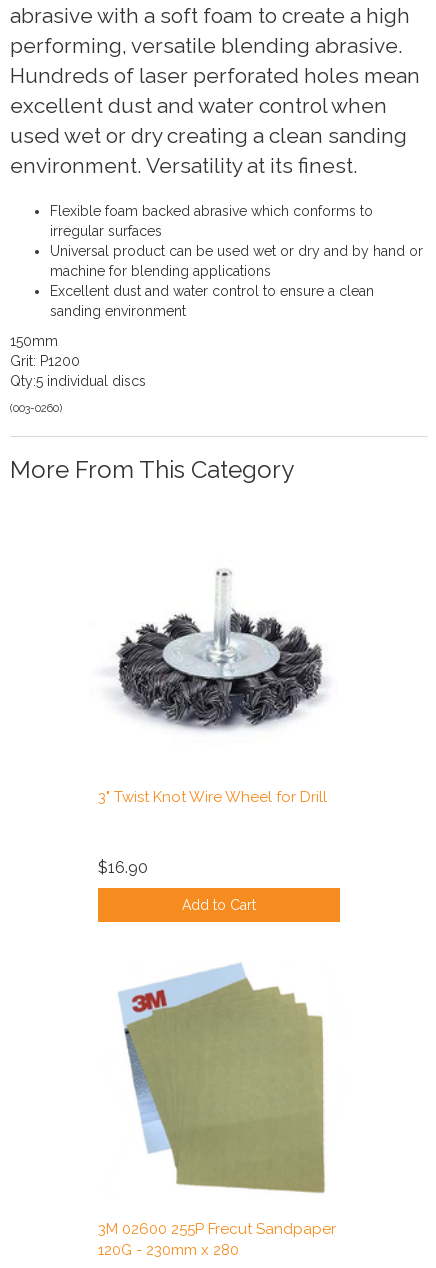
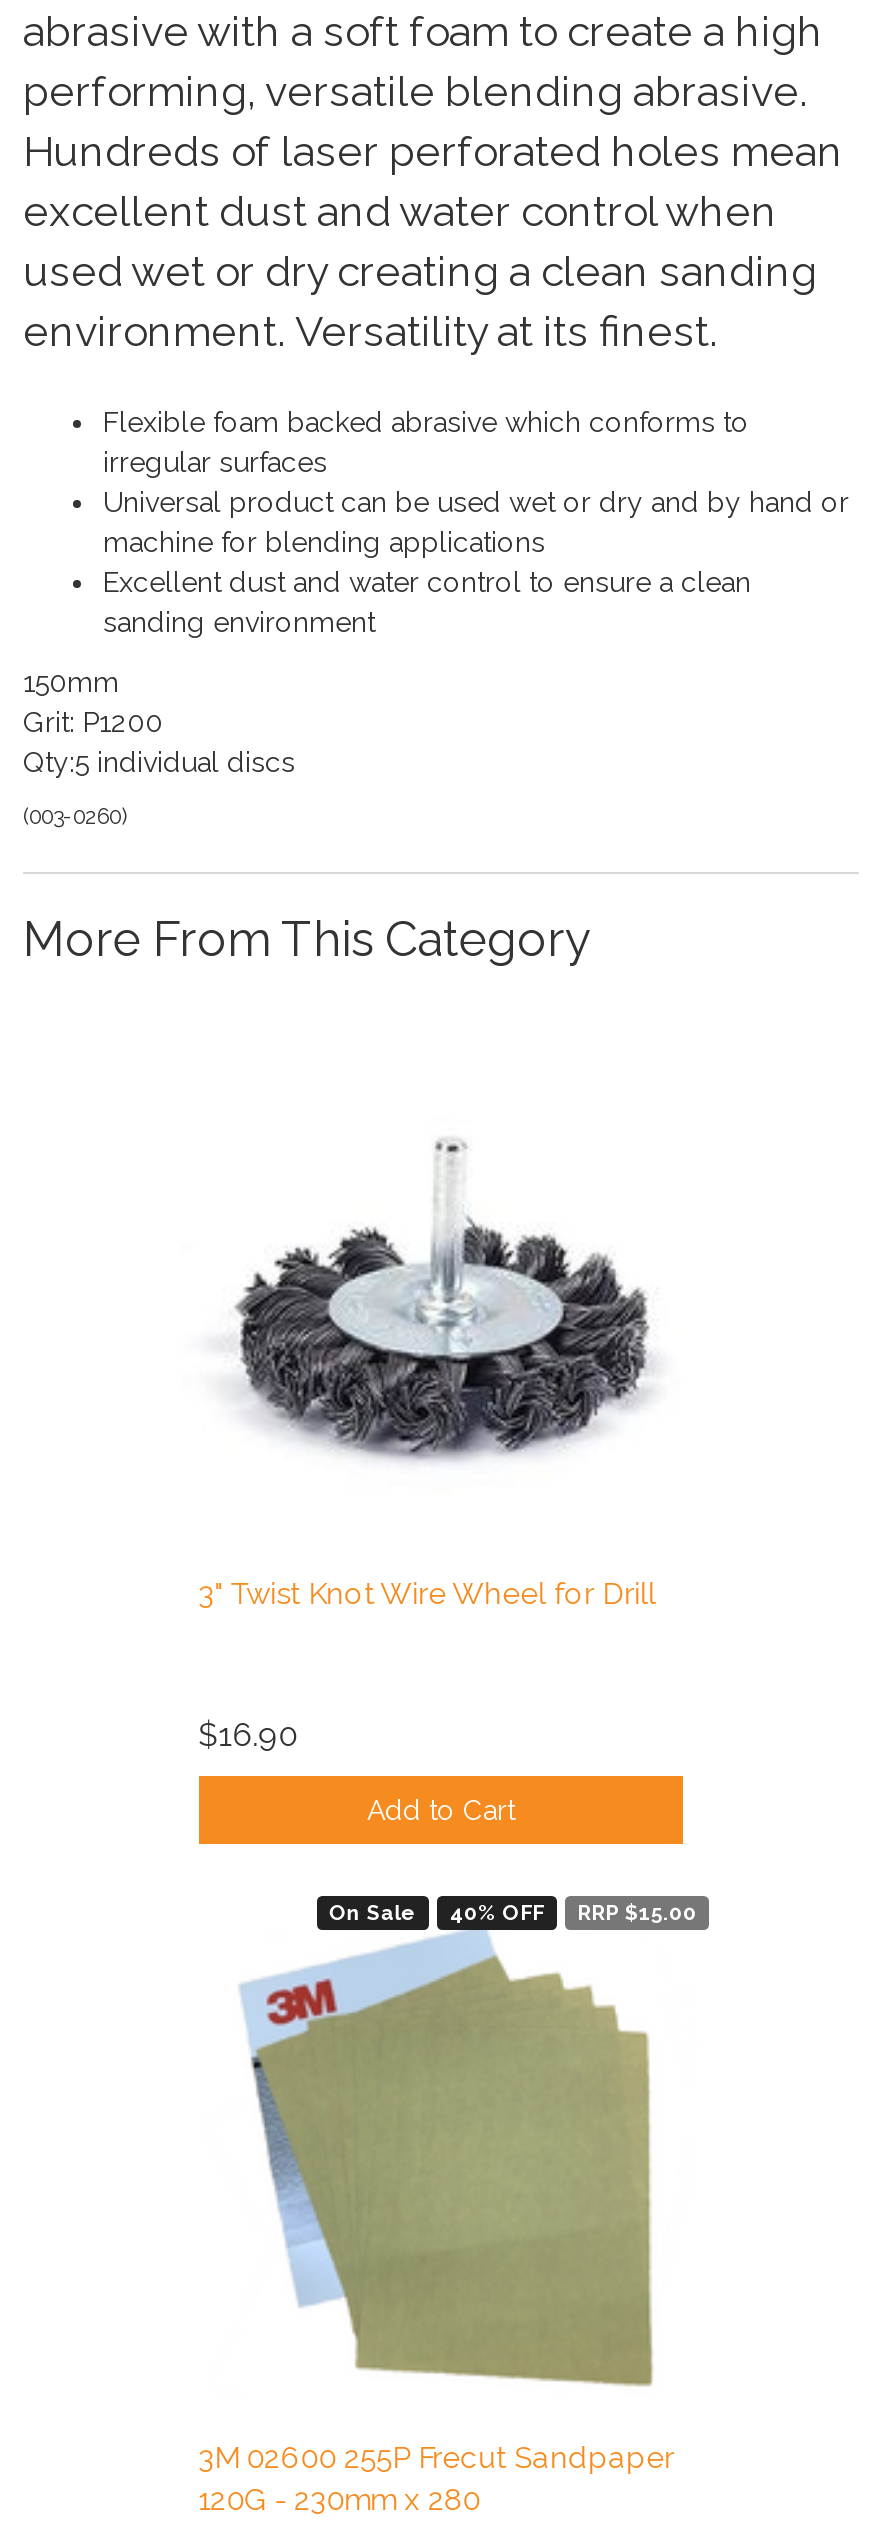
+ On Sale
+ 40% OFF
+ RRP $15.00
